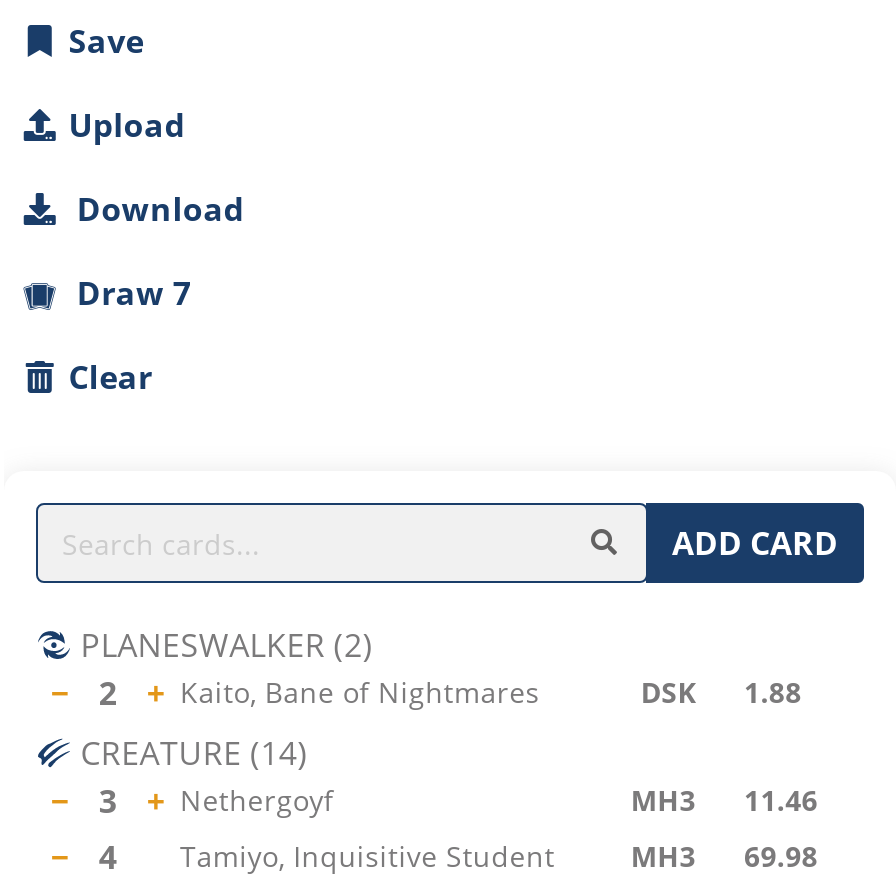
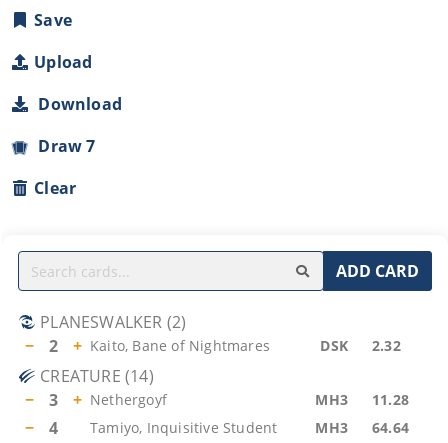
- DSK 1.88
+ DSK 2.32

- MH3 11.46
+ MH3 11.28

- 69.98
+ 64.64
